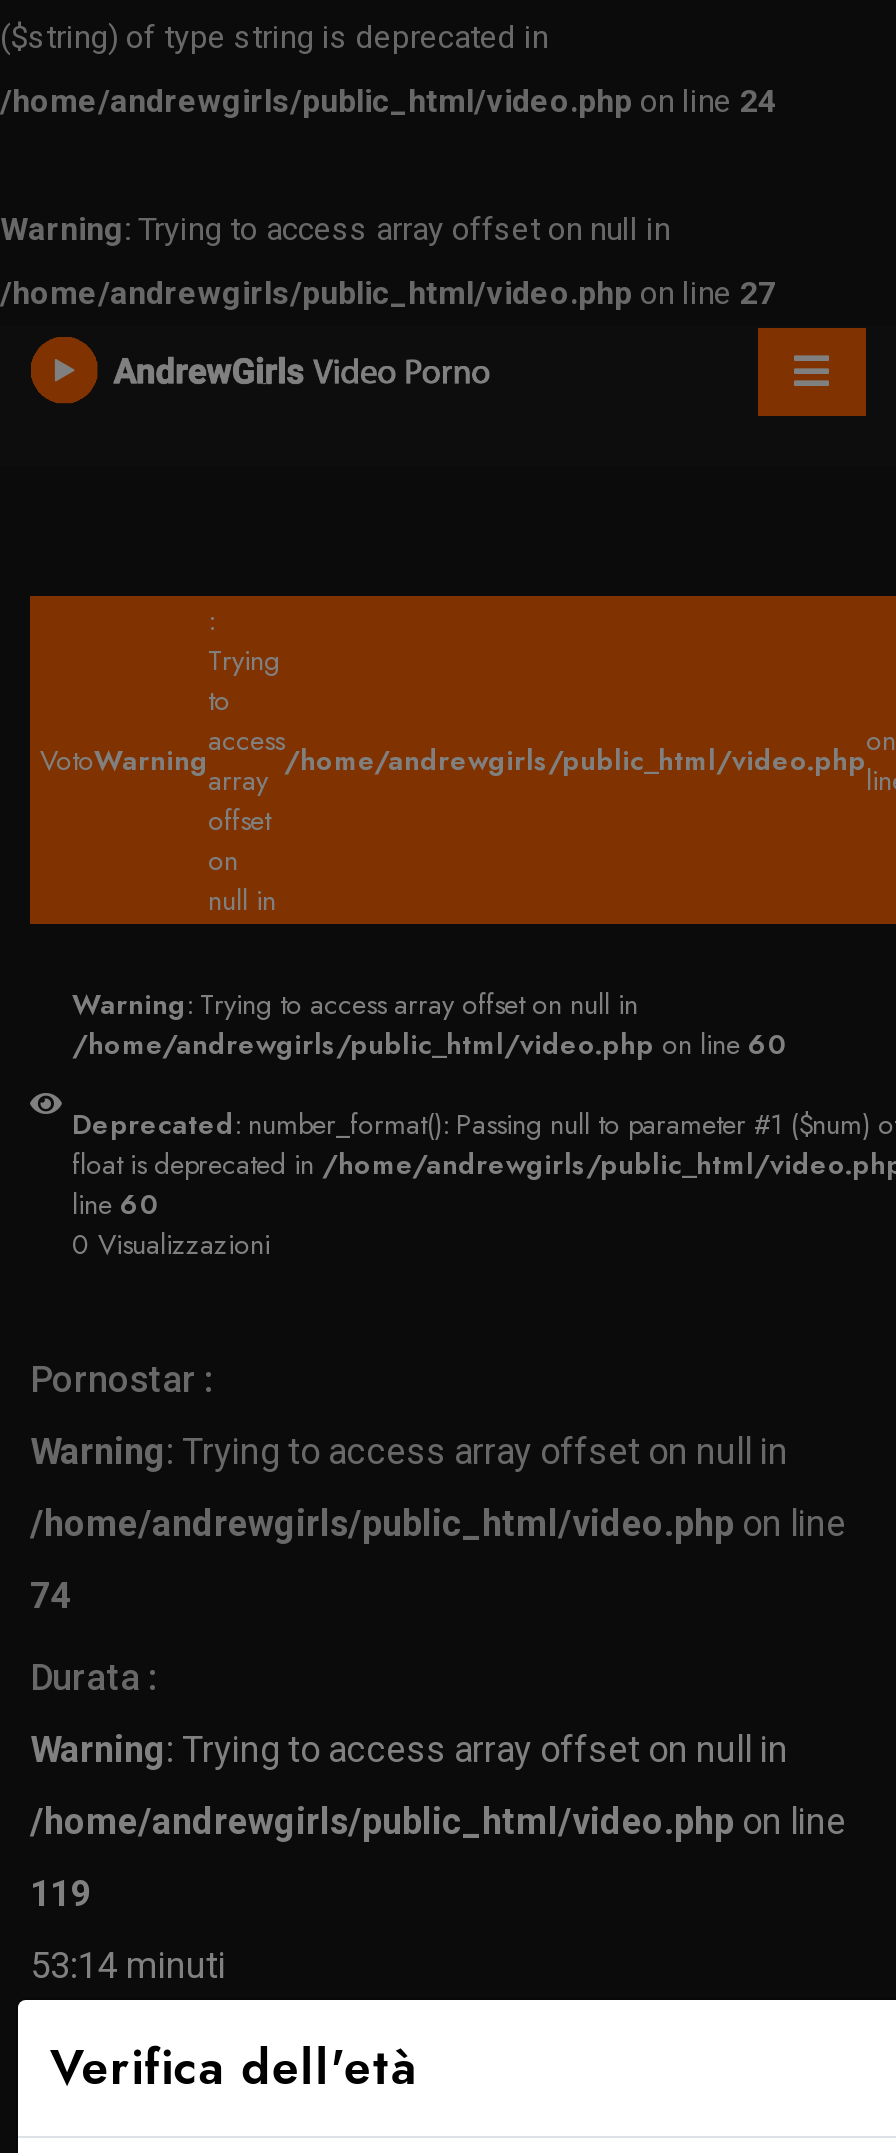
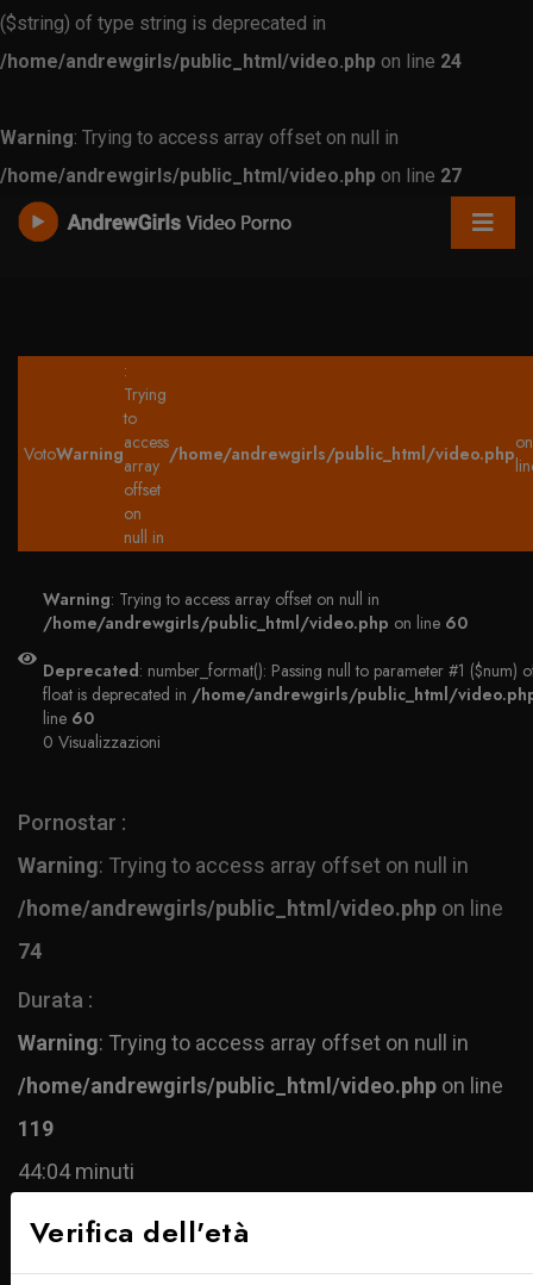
- 53:14 minuti
+ 44:04 minuti
